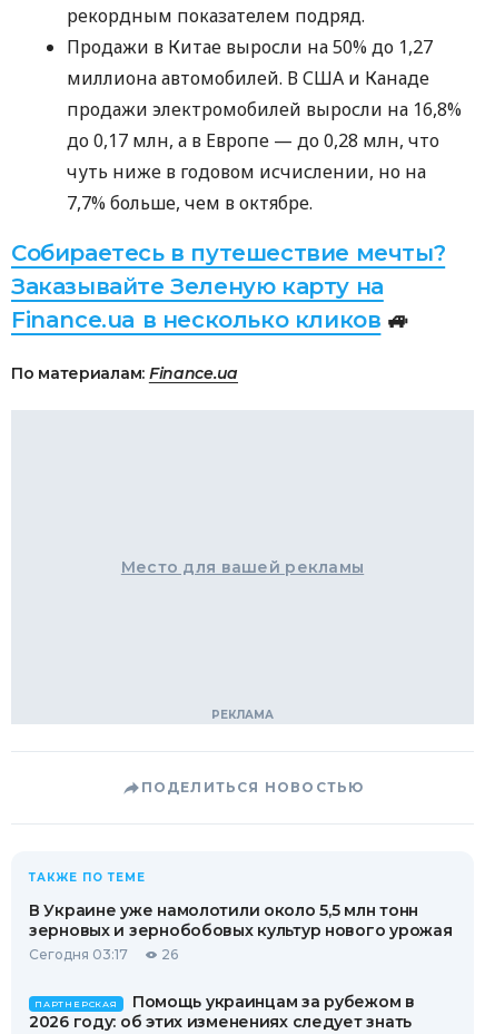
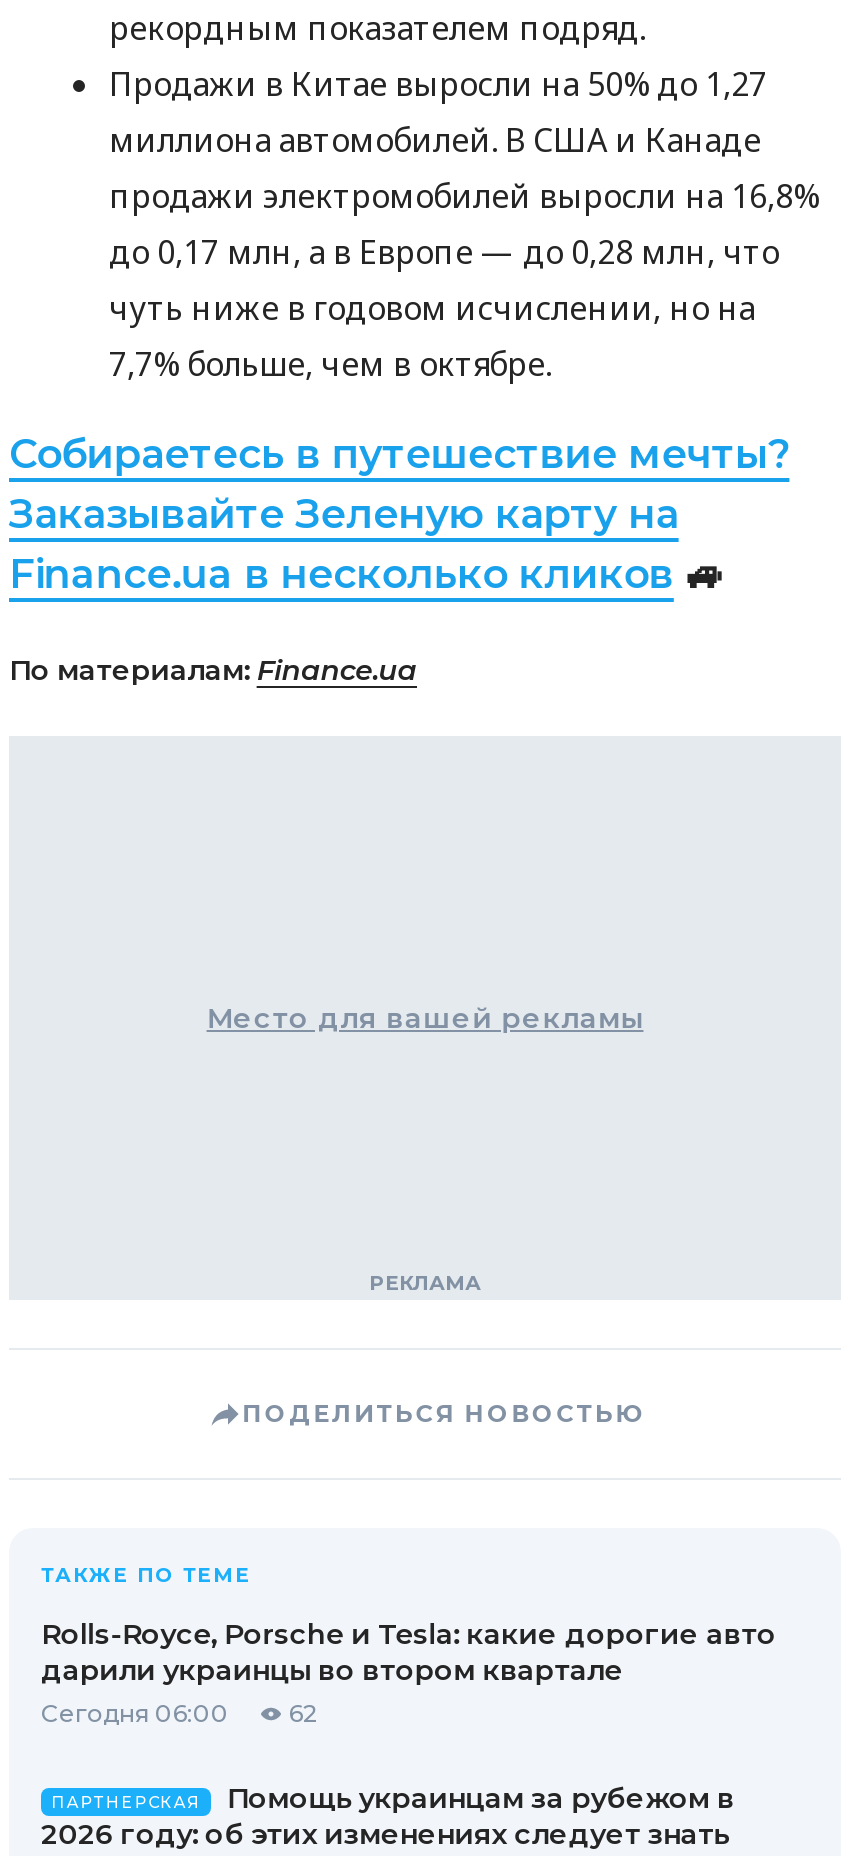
- В Украине уже намолотили около 5,5 млн тонн
- зерновых и зернобобовых культур нового урожая
- Сегодня 03:17
- 26
+ Rolls-Royce, Porsche и Tesla: какие дорогие авто
+ дарили украинцы во втором квартале
+ Сегодня 06:00
+ 62
